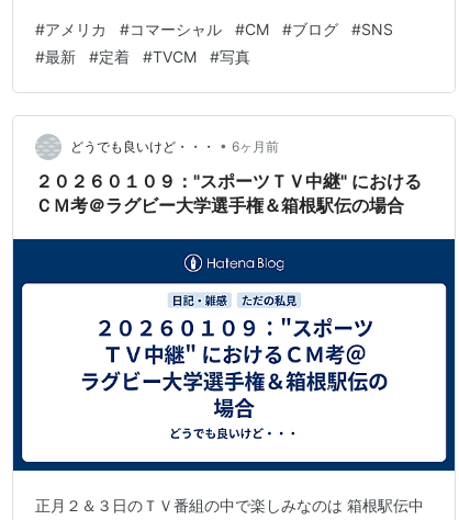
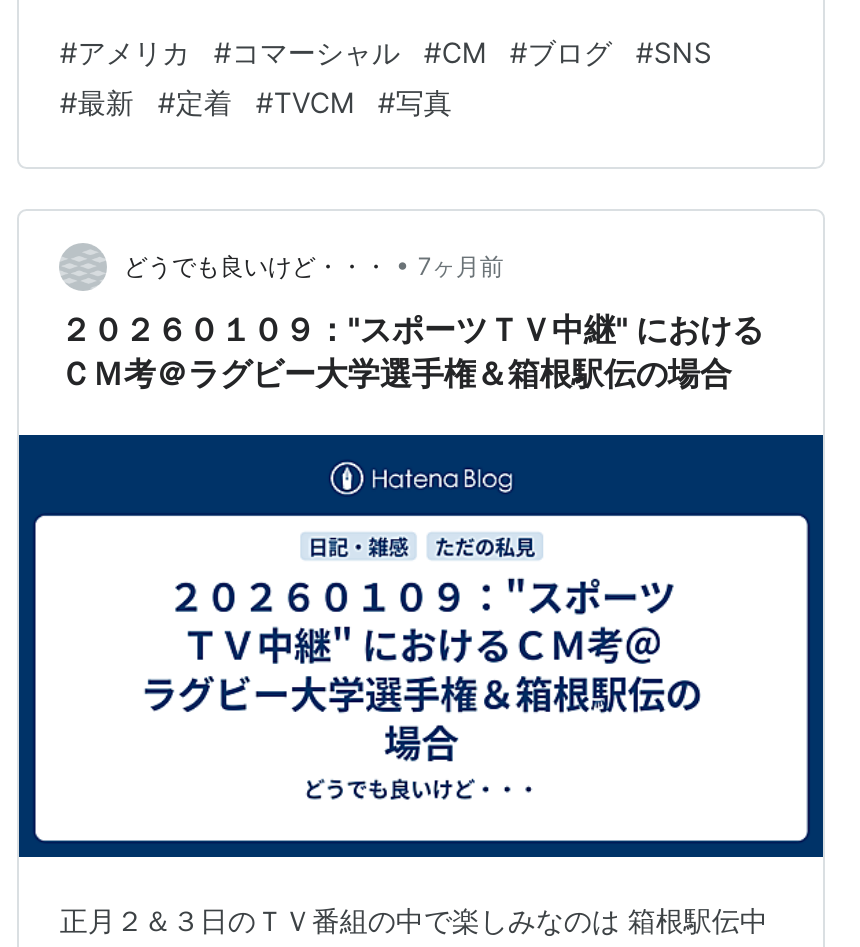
- どうでも良いけど・・・ • 6ヶ月前
+ どうでも良いけど・・・ • 7ヶ月前
